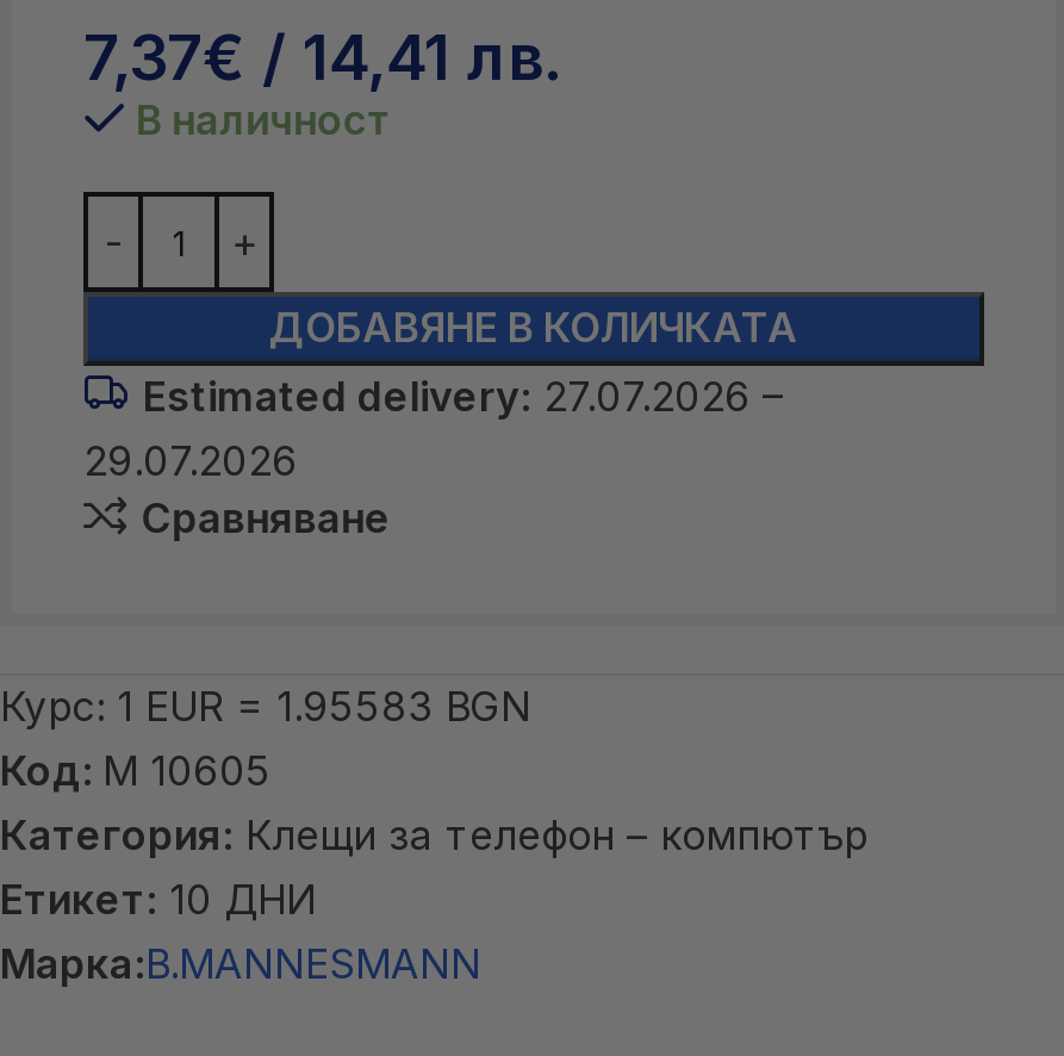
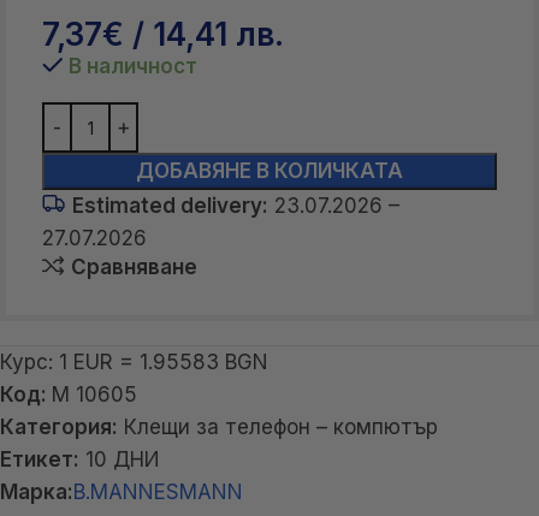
- Estimated delivery: 27.07.2026 –
+ Estimated delivery: 23.07.2026 –

- 29.07.2026
+ 27.07.2026
